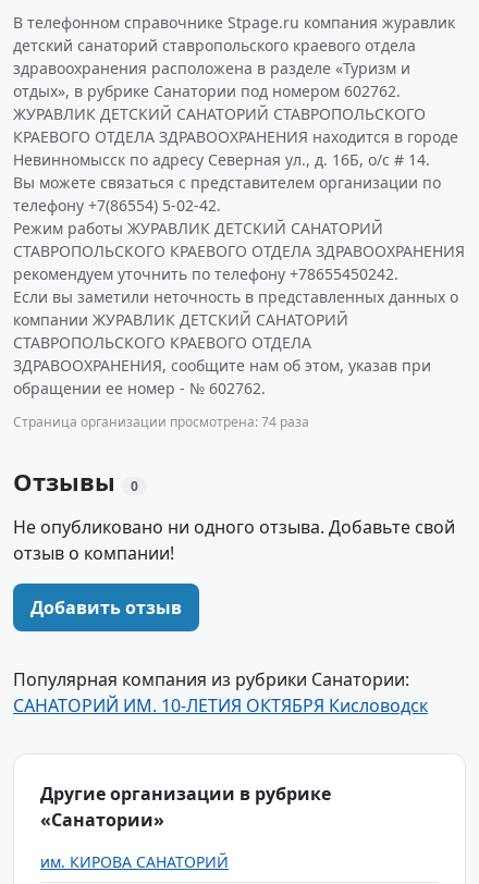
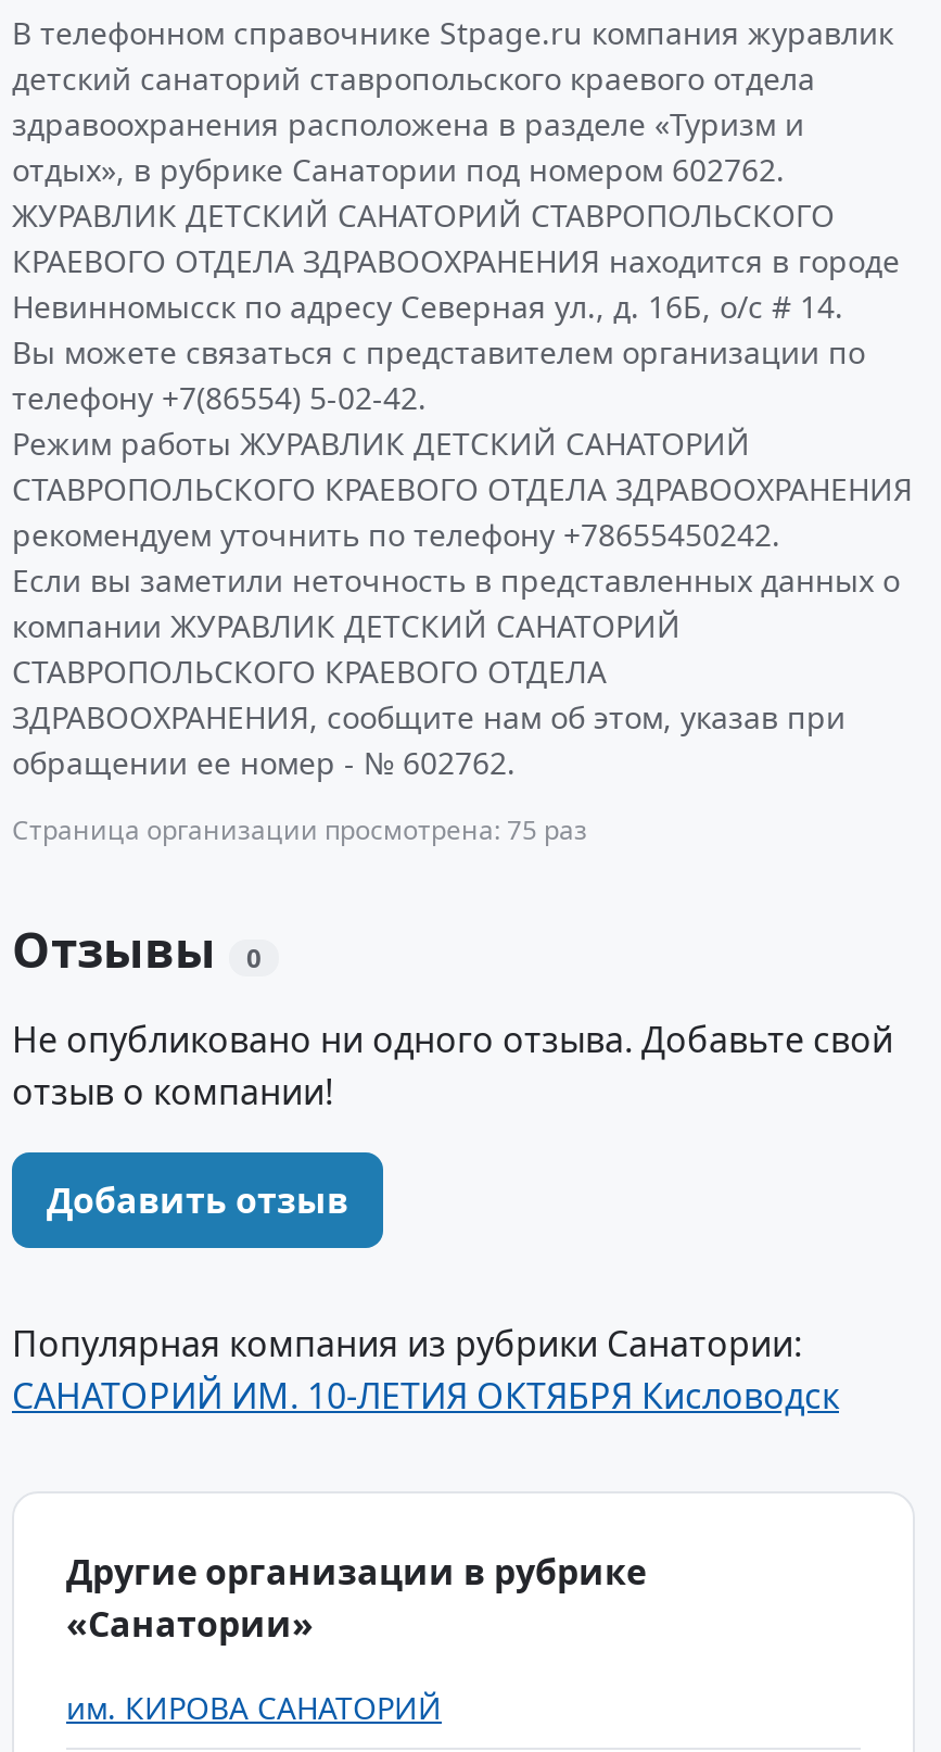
- Страница организации просмотрена: 74 раза
+ Страница организации просмотрена: 75 раз
